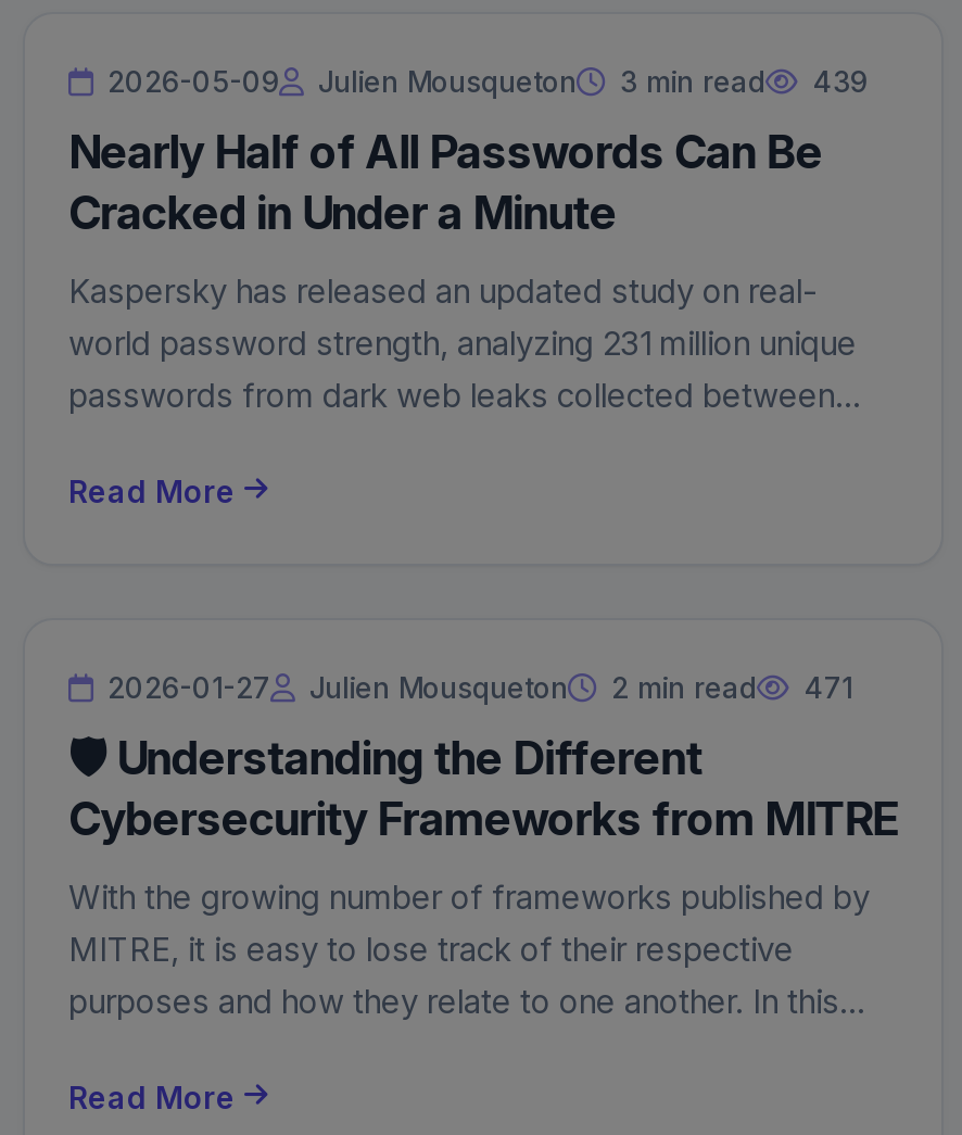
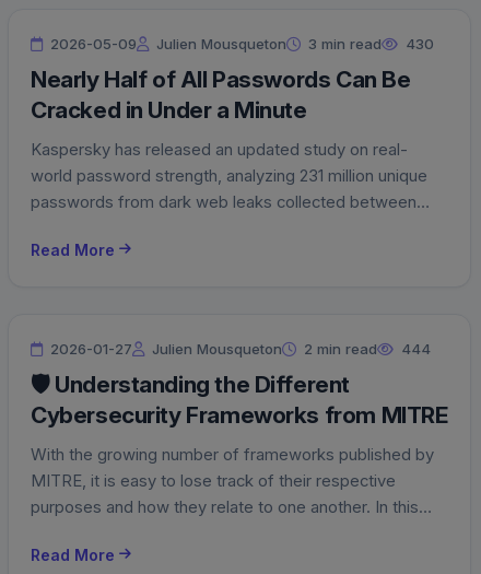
- 2026-05-09 Julien Mousqueton 3 min read 439
+ 2026-05-09 Julien Mousqueton 3 min read 430

- 2026-01-27 Julien Mousqueton 2 min read 471
+ 2026-01-27 Julien Mousqueton 2 min read 444
